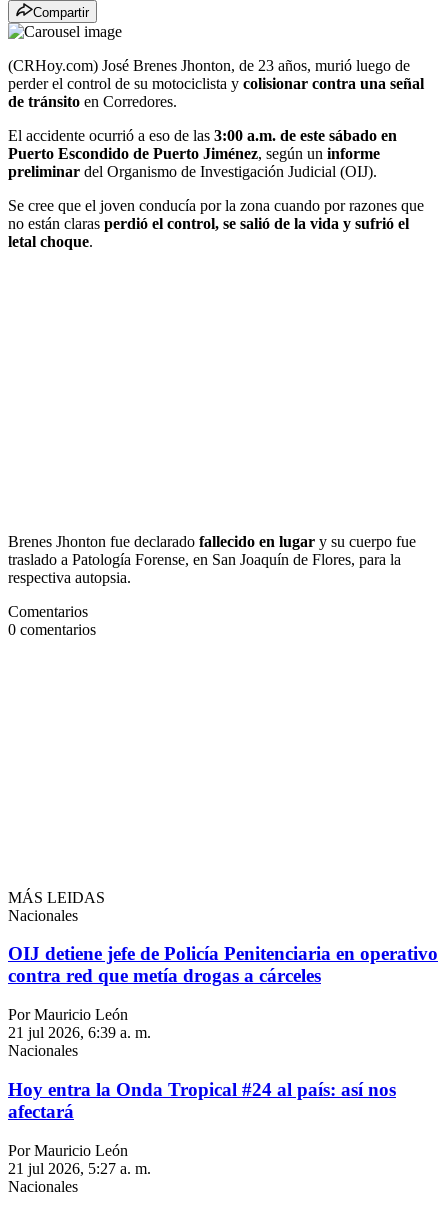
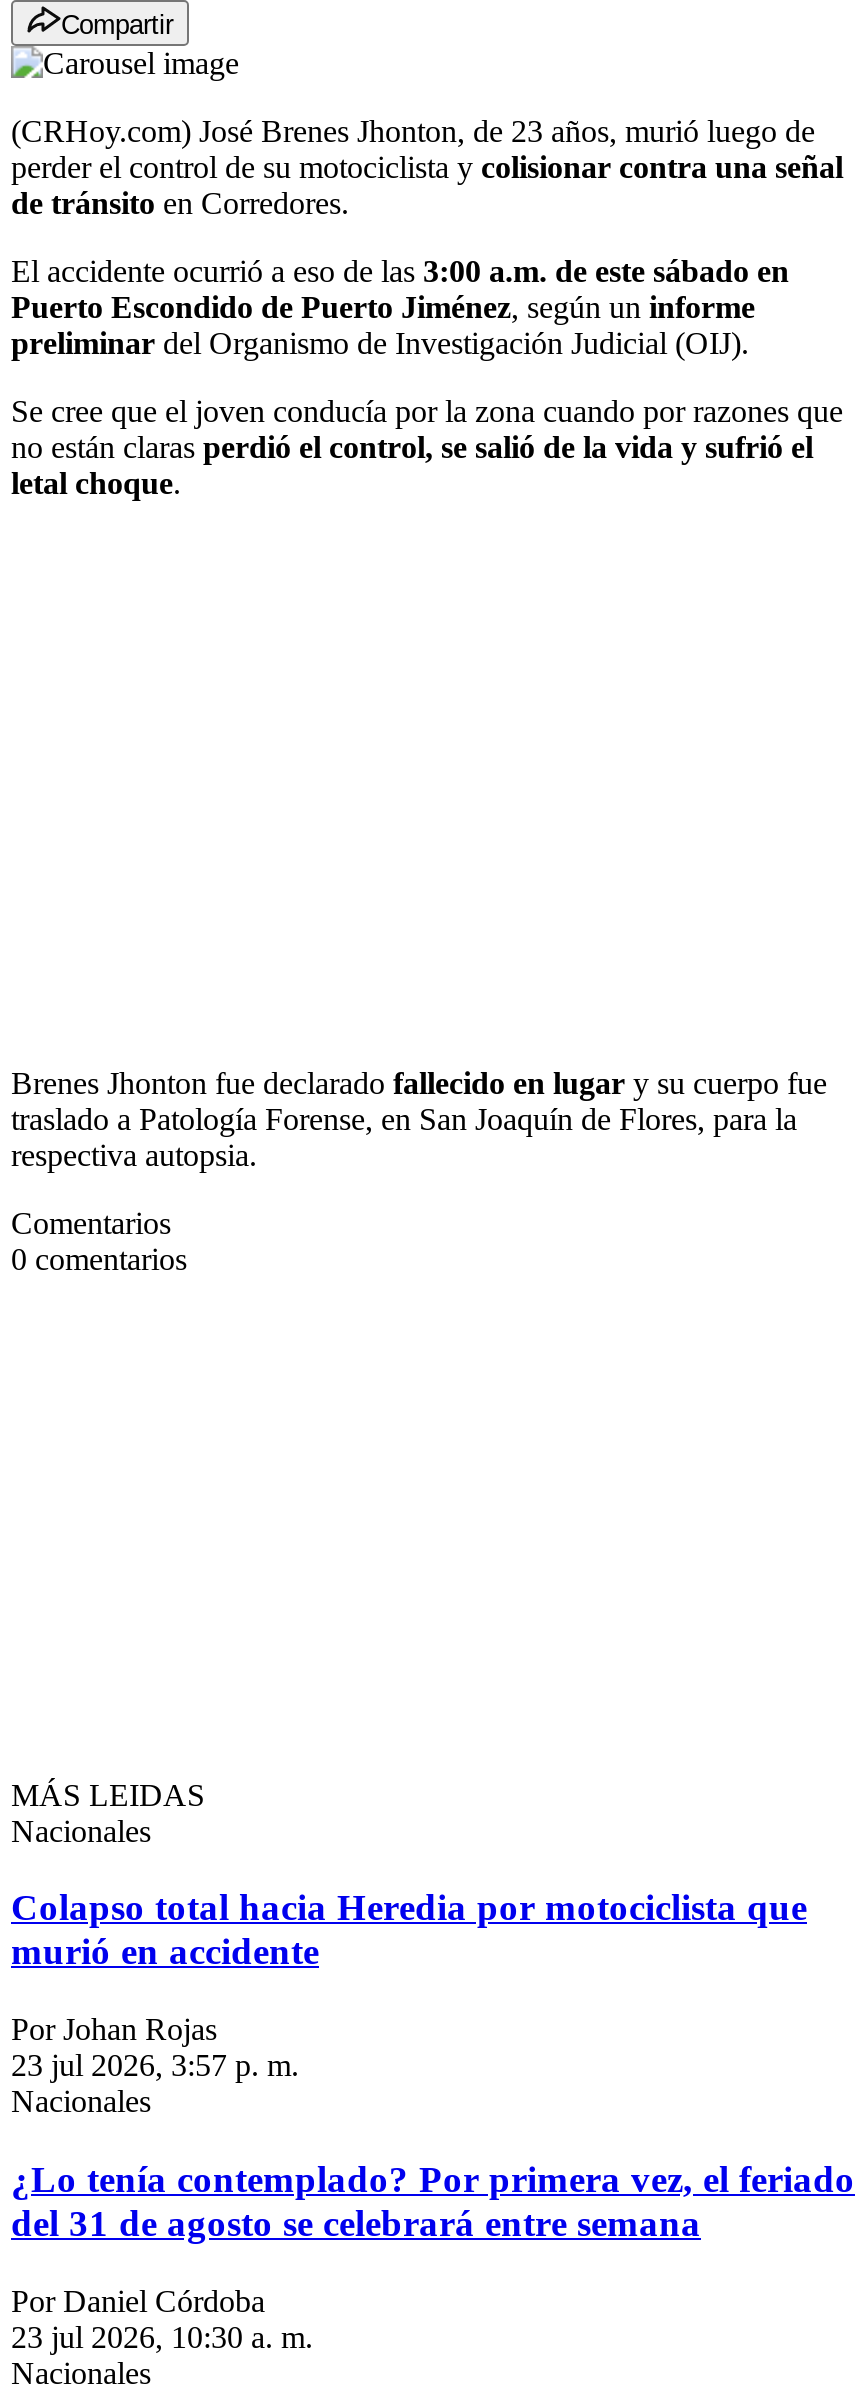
- OIJ detiene jefe de Policía Penitenciaria en operativo
- contra red que metía drogas a cárceles
+ Colapso total hacia Heredia por motociclista que
+ murió en accidente

- Por Mauricio León
- 21 jul 2026, 6:39 a. m.
+ Por Johan Rojas
+ 23 jul 2026, 3:57 p. m.

- Hoy entra la Onda Tropical #24 al país: así nos
- afectará
+ ¿Lo tenía contemplado? Por primera vez, el feriado
+ del 31 de agosto se celebrará entre semana

- Por Mauricio León
- 21 jul 2026, 5:27 a. m.
+ Por Daniel Córdoba
+ 23 jul 2026, 10:30 a. m.
